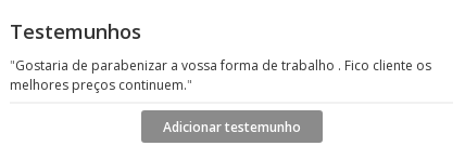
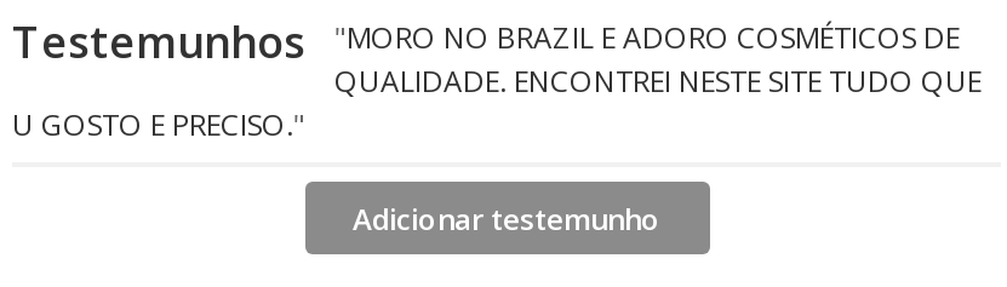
- "Gostaria de parabenizar a vossa forma de trabalho . Fico cliente os
- melhores preços continuem."
+ "MORO NO BRAZIL E ADORO COSMÉTICOS DE
+ QUALIDADE. ENCONTREI NESTE SITE TUDO QUE
+ U GOSTO E PRECISO."
